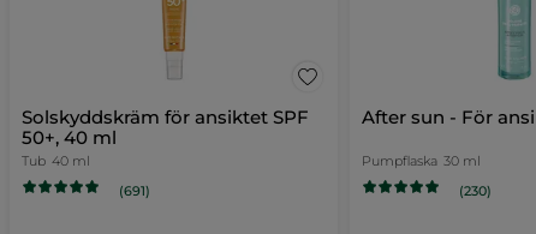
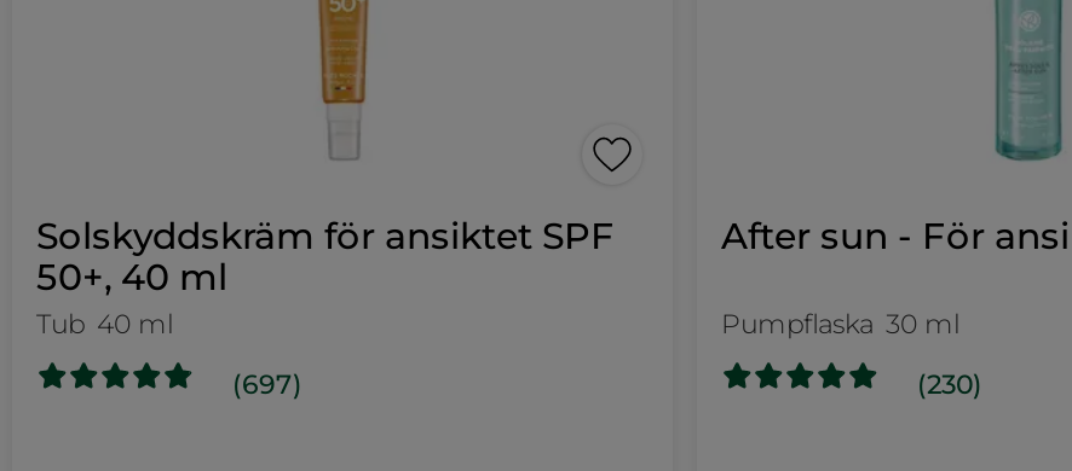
- (691)
+ (697)
